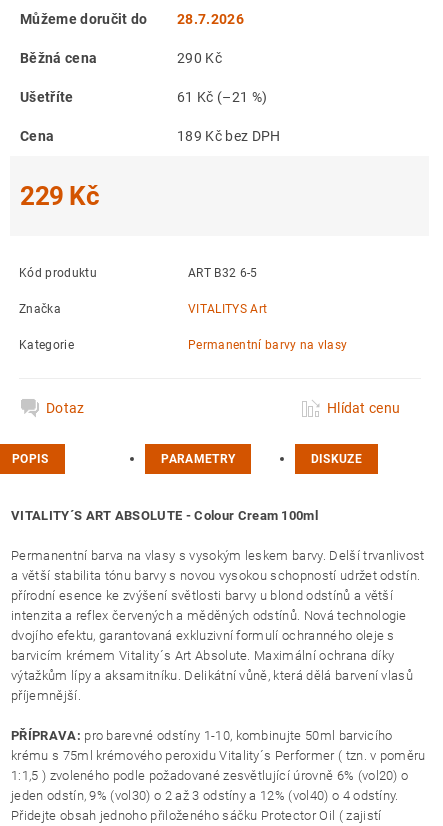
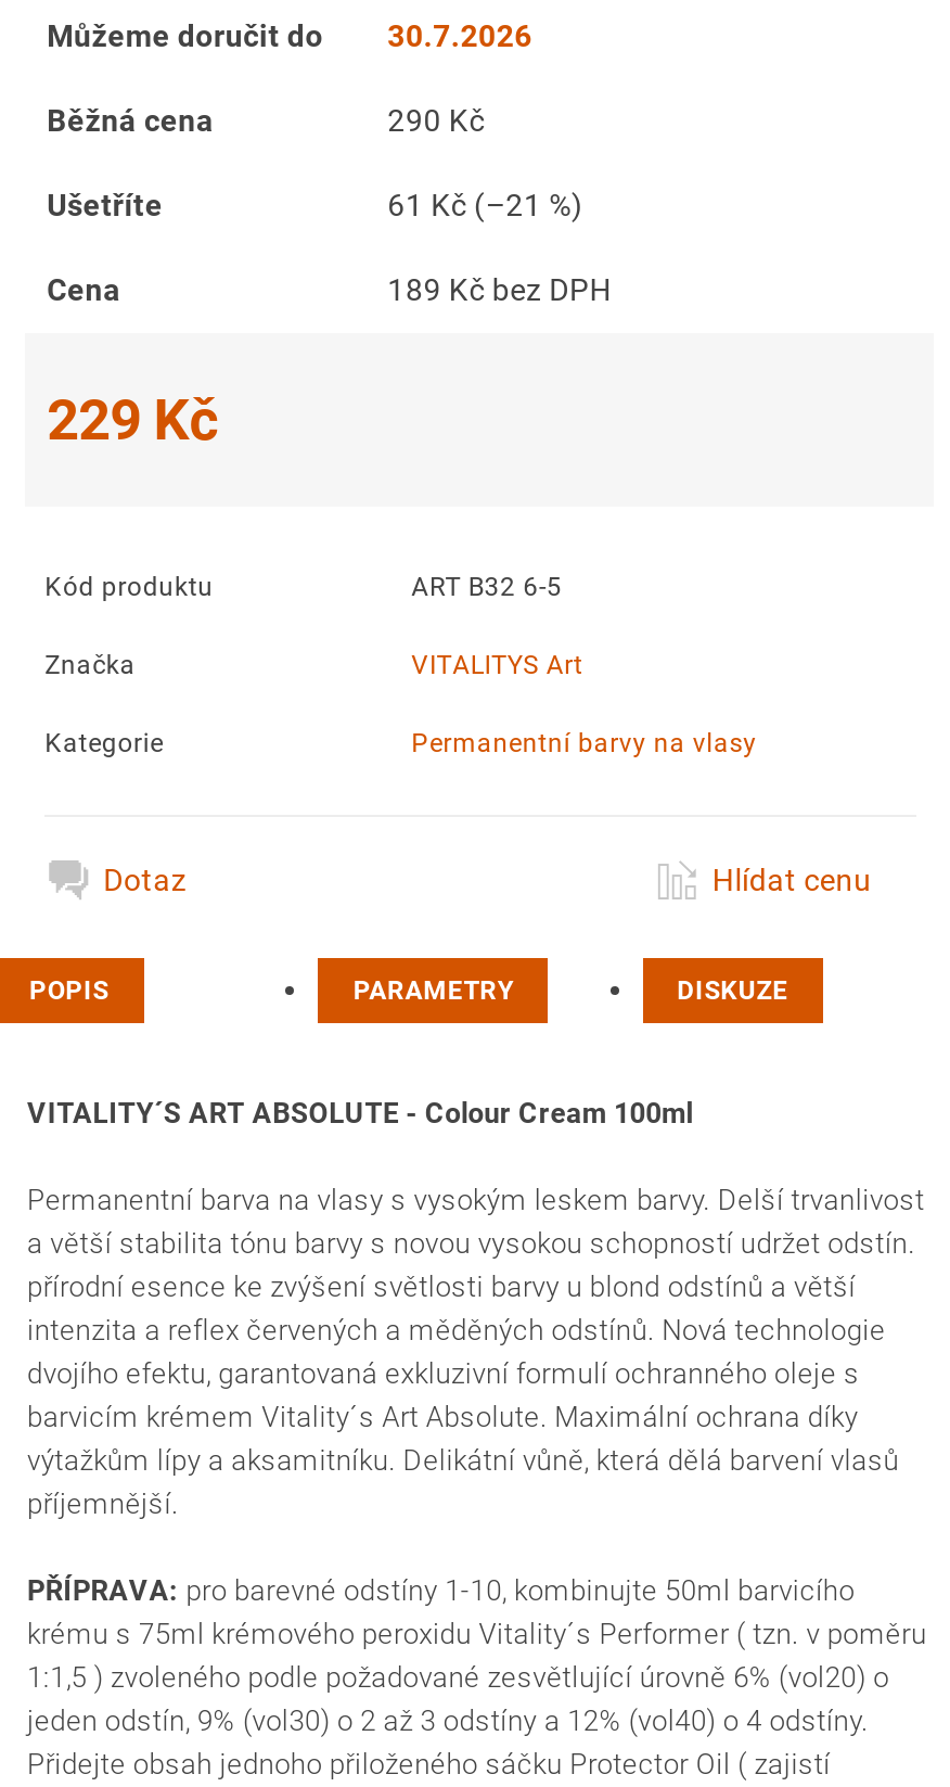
- Můžeme doručit do 28.7.2026
+ Můžeme doručit do 30.7.2026
